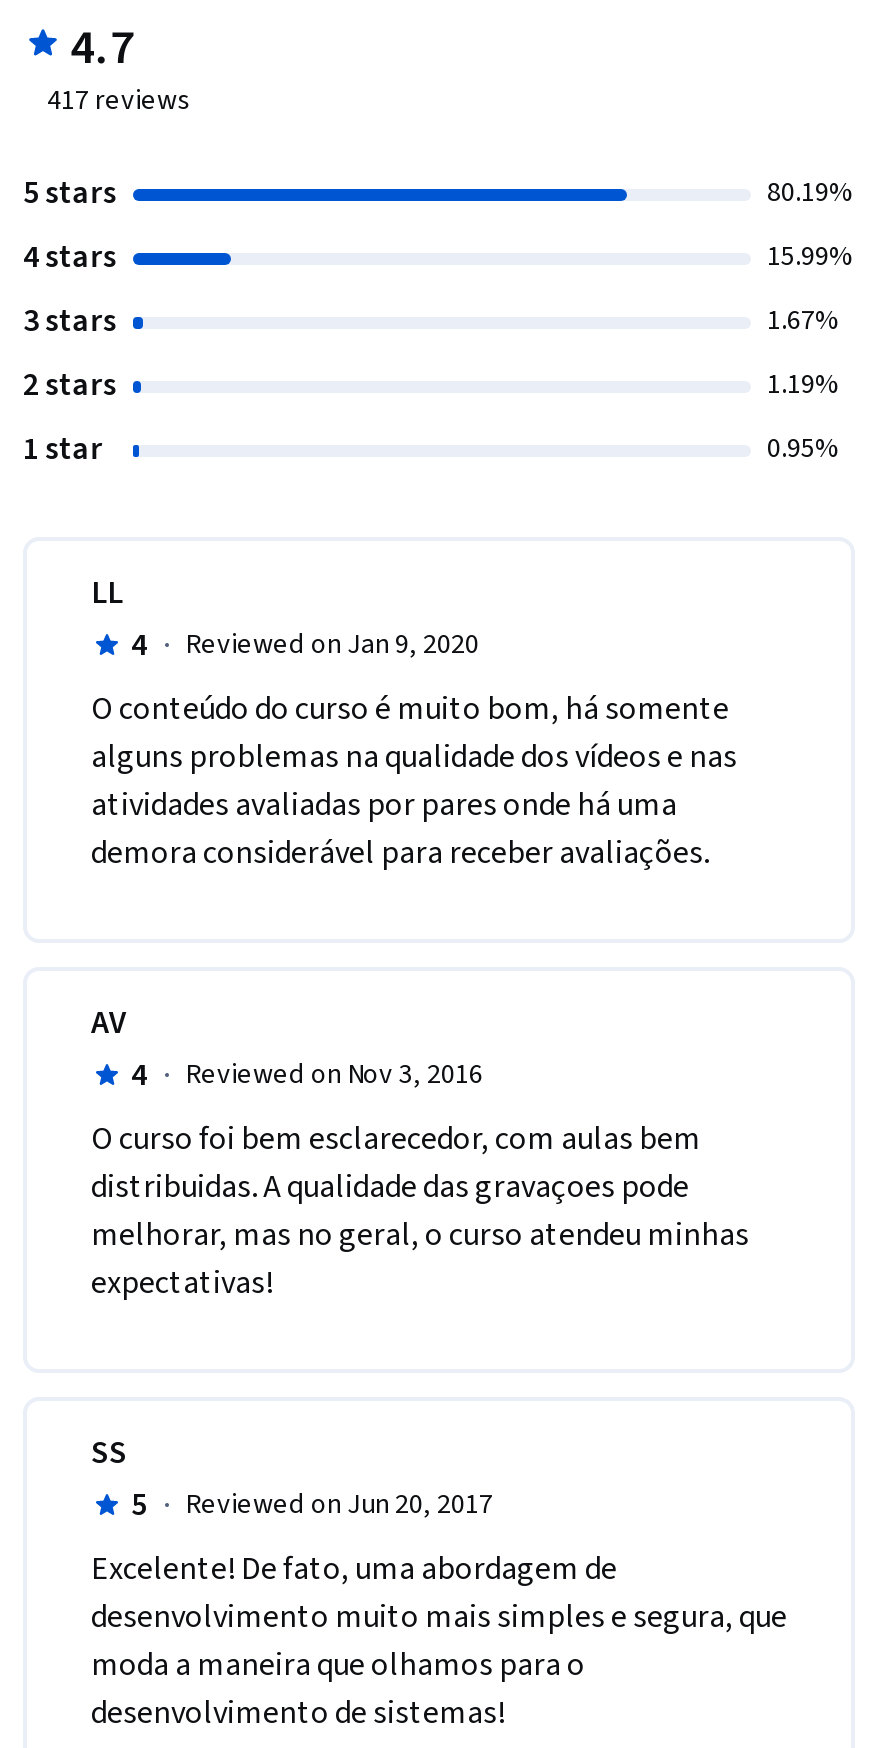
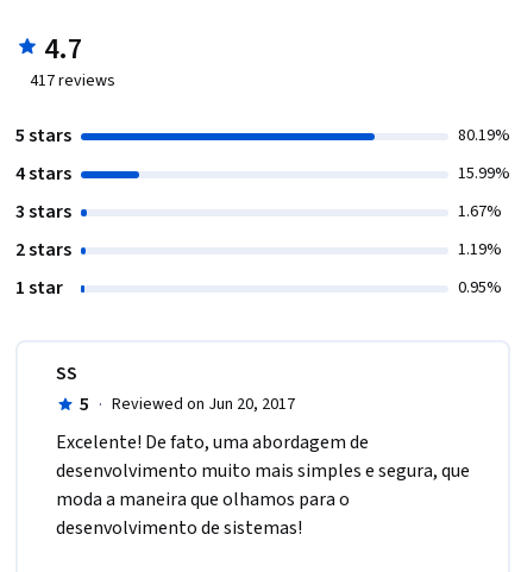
- LL
- 4 · Reviewed on Jan 9, 2020
- O conteúdo do curso é muito bom, há somente
- alguns problemas na qualidade dos vídeos e nas
- atividades avaliadas por pares onde há uma
- demora considerável para receber avaliações.

- AV
- 4 · Reviewed on Nov 3, 2016
- O curso foi bem esclarecedor, com aulas bem
- distribuidas. A qualidade das gravaçoes pode
- melhorar, mas no geral, o curso atendeu minhas
- expectativas!
